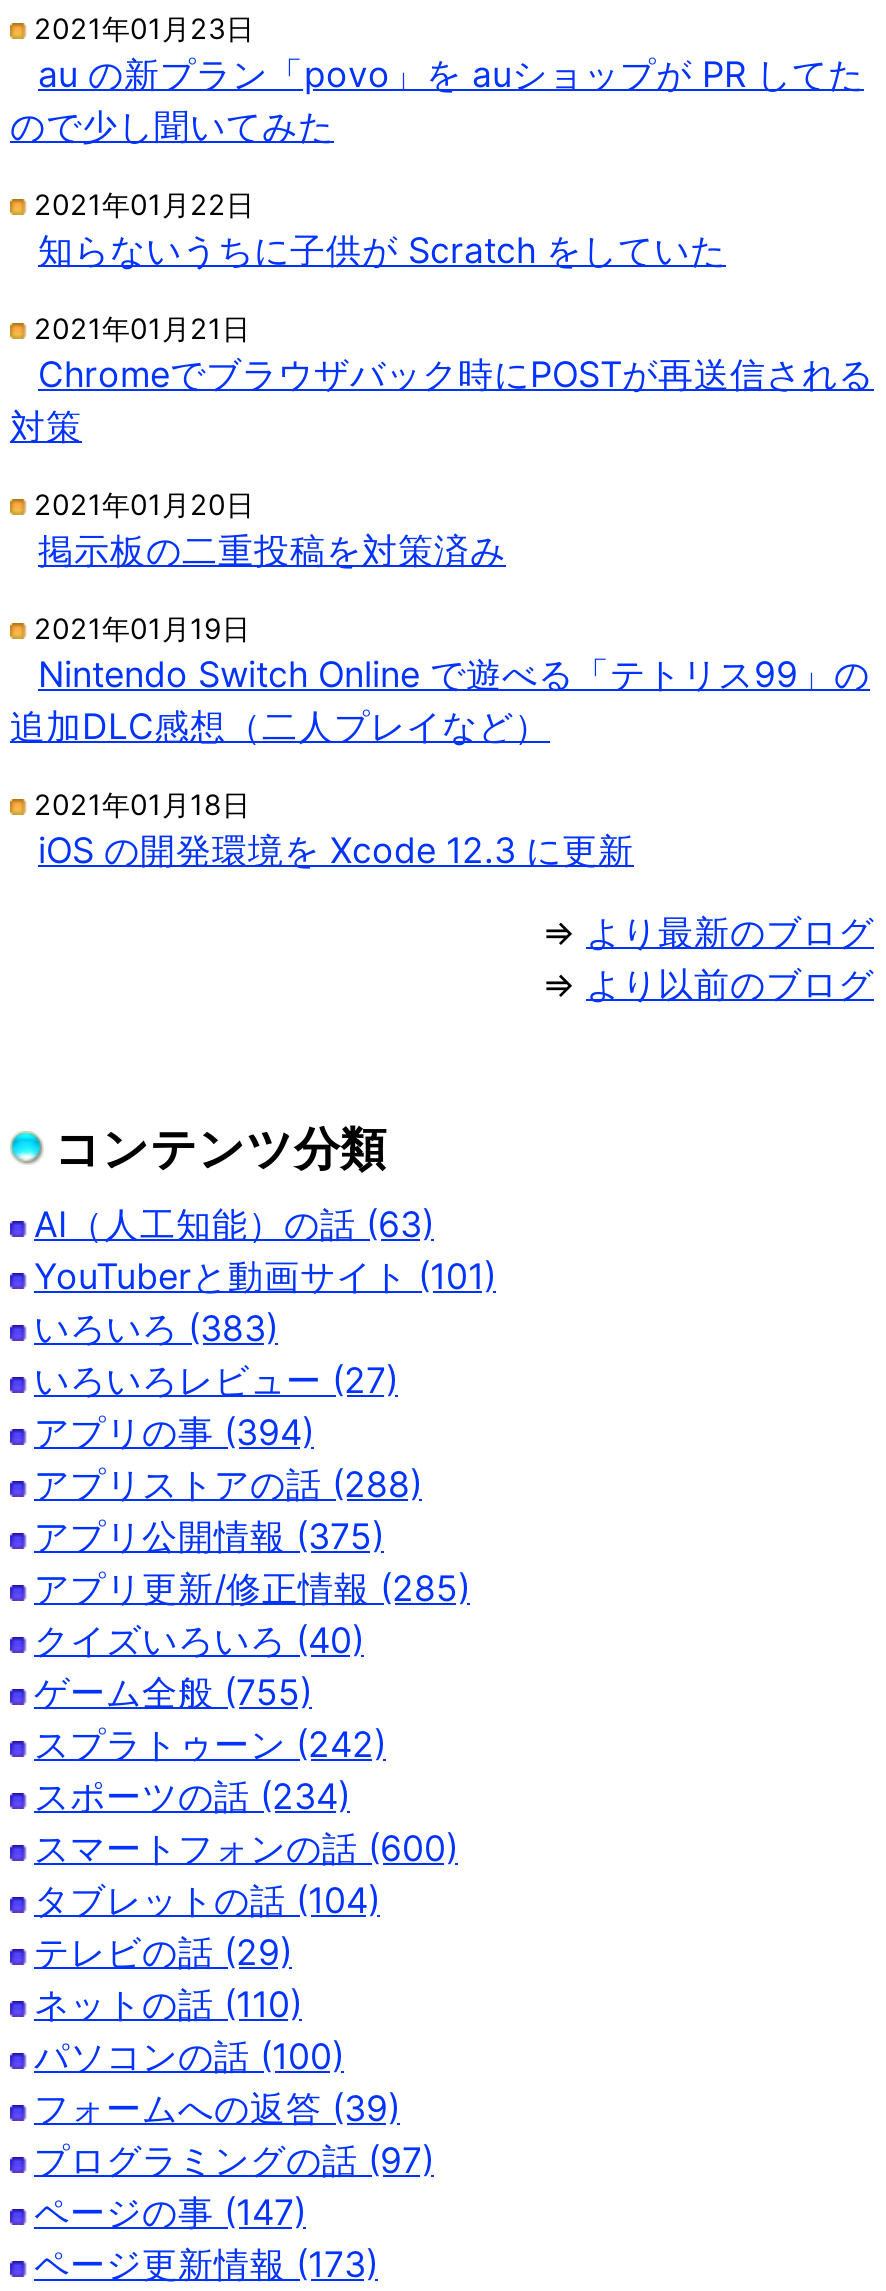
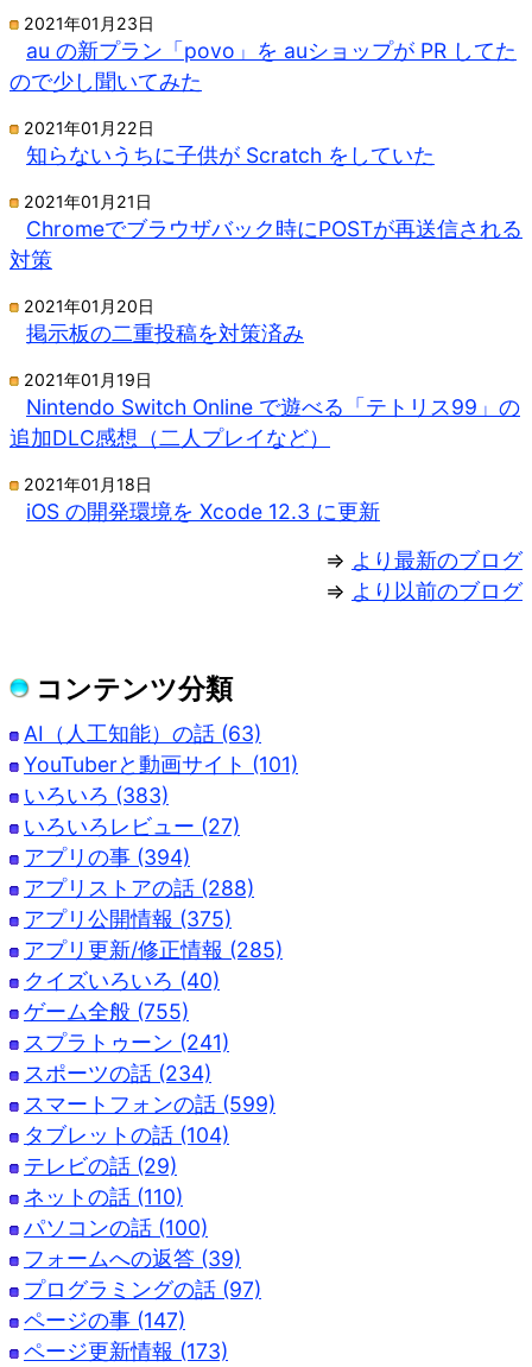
- スプラトゥーン (242)
+ スプラトゥーン (241)

- スマートフォンの話 (600)
+ スマートフォンの話 (599)
